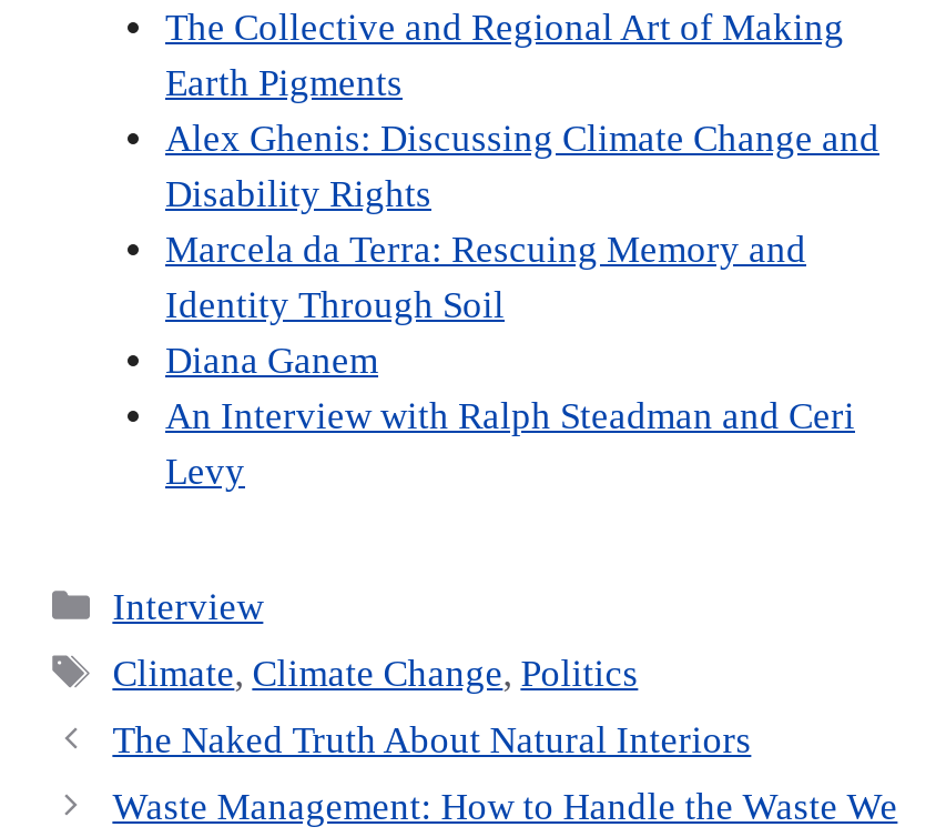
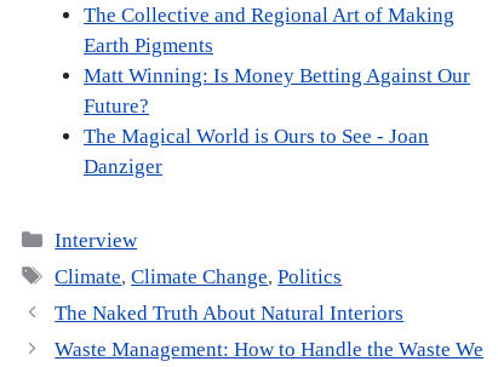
- Alex Ghenis: Discussing Climate Change and
- Disability Rights
- Marcela da Terra: Rescuing Memory and
- Identity Through Soil
- Diana Ganem
- An Interview with Ralph Steadman and Ceri
- Levy
+ Matt Winning: Is Money Betting Against Our
+ Future?
+ The Magical World is Ours to See - Joan
+ Danziger
